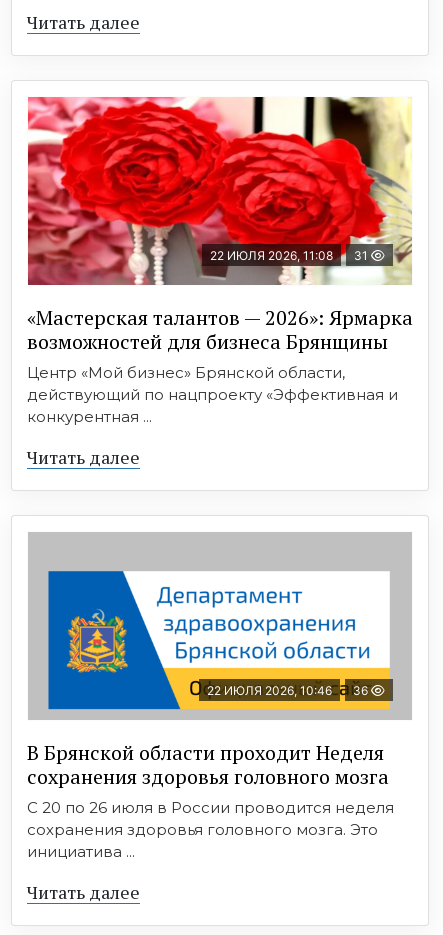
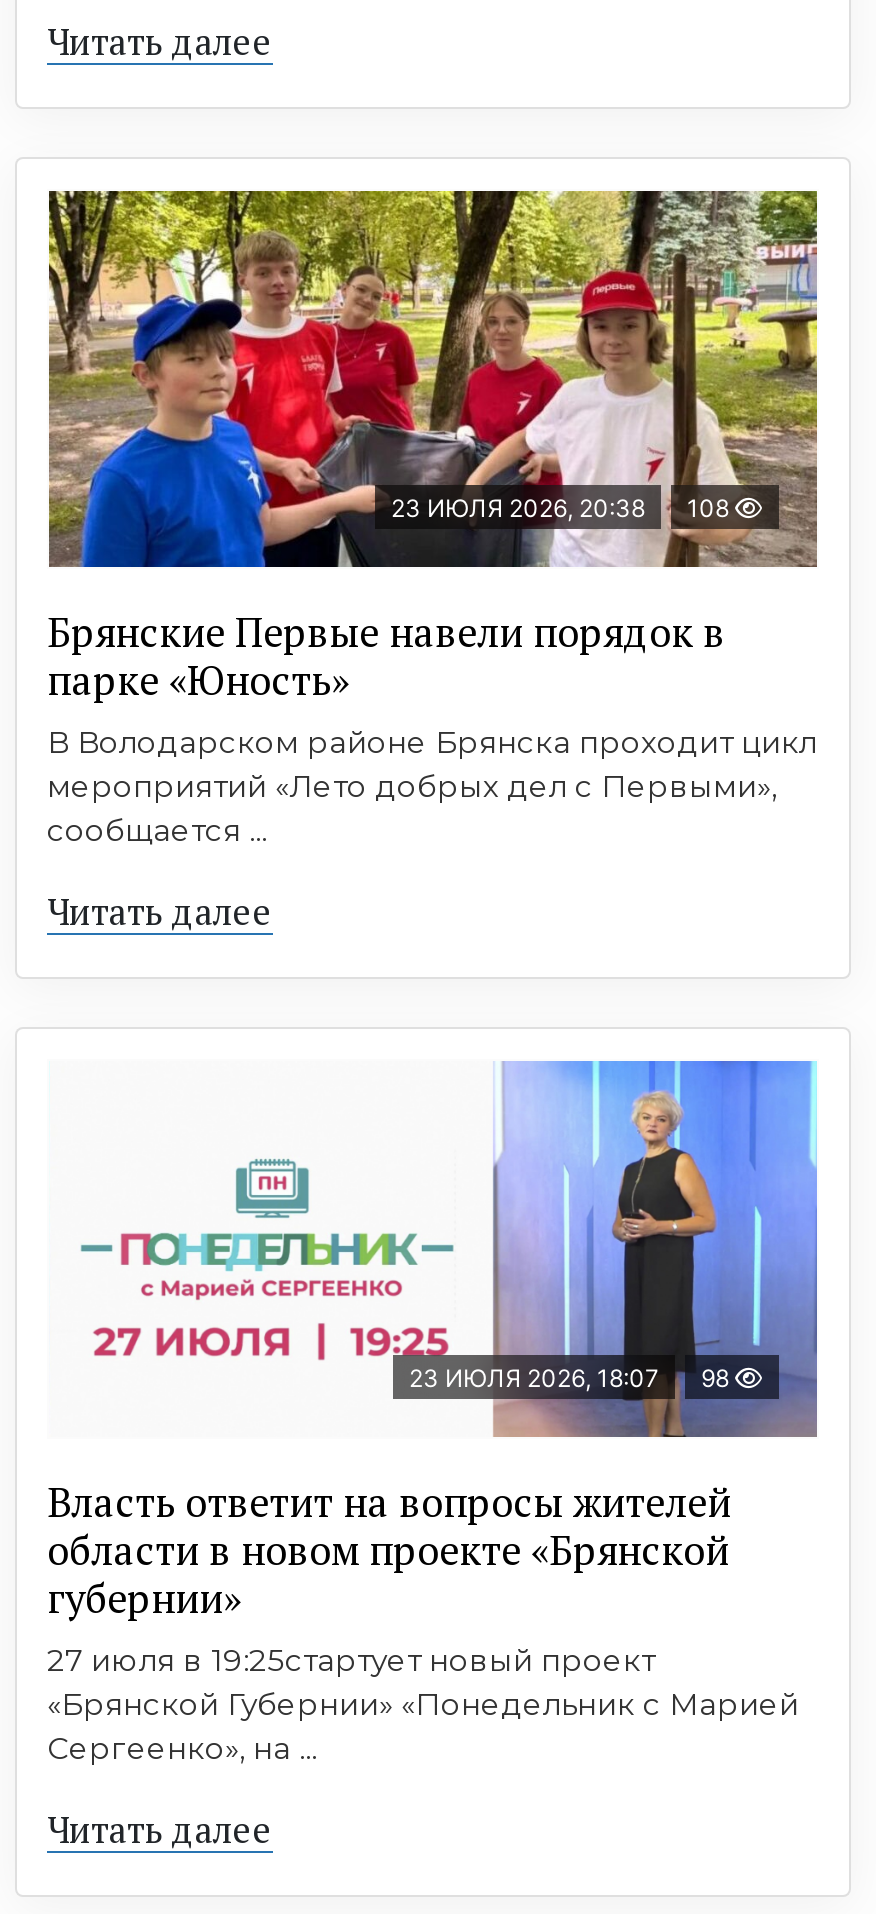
- [image]
- 22 ИЮЛЯ 2026, 11:08
- 31
+ [image]
+ 23 ИЮЛЯ 2026, 20:38
+ 108

- «Мастерская талантов — 2026»: Ярмарка
- возможностей для бизнеса Брянщины
- Центр «Мой бизнес» Брянской области,
- действующий по нацпроекту «Эффективная и
- конкурентная ...
+ Брянские Первые навели порядок в
+ парке «Юность»
+ В Володарском районе Брянска проходит цикл
+ мероприятий «Лето добрых дел с Первыми»,
+ сообщается ...

- [image]
- 22 ИЮЛЯ 2026, 10:46
- 36
+ [image]
+ 23 ИЮЛЯ 2026, 18:07
+ 98

- В Брянской области проходит Неделя
- сохранения здоровья головного мозга
- С 20 по 26 июля в России проводится неделя
- сохранения здоровья головного мозга. Это
- инициатива ...
+ Власть ответит на вопросы жителей
+ области в новом проекте «Брянской
+ губернии»
+ 27 июля в 19:25стартует новый проект
+ «Брянской Губернии» «Понедельник с Марией
+ Сергеенко», на ...
